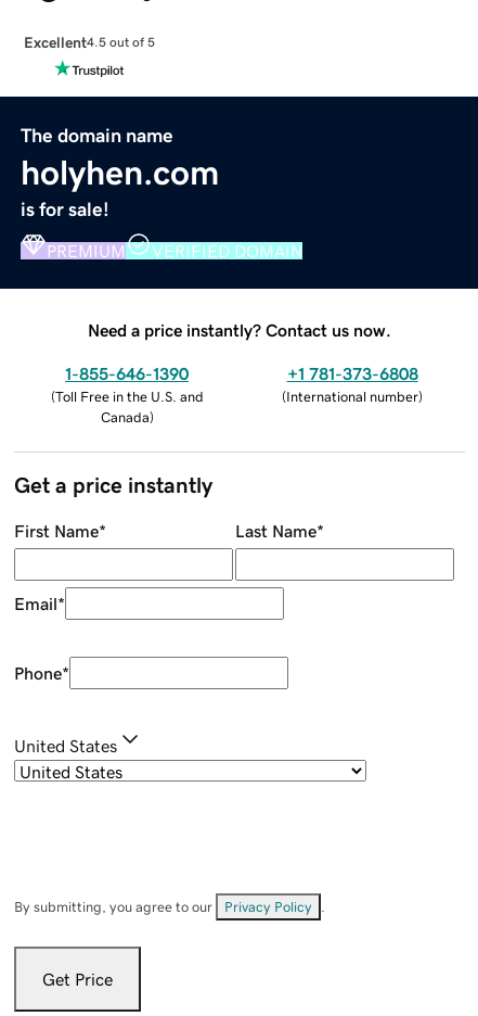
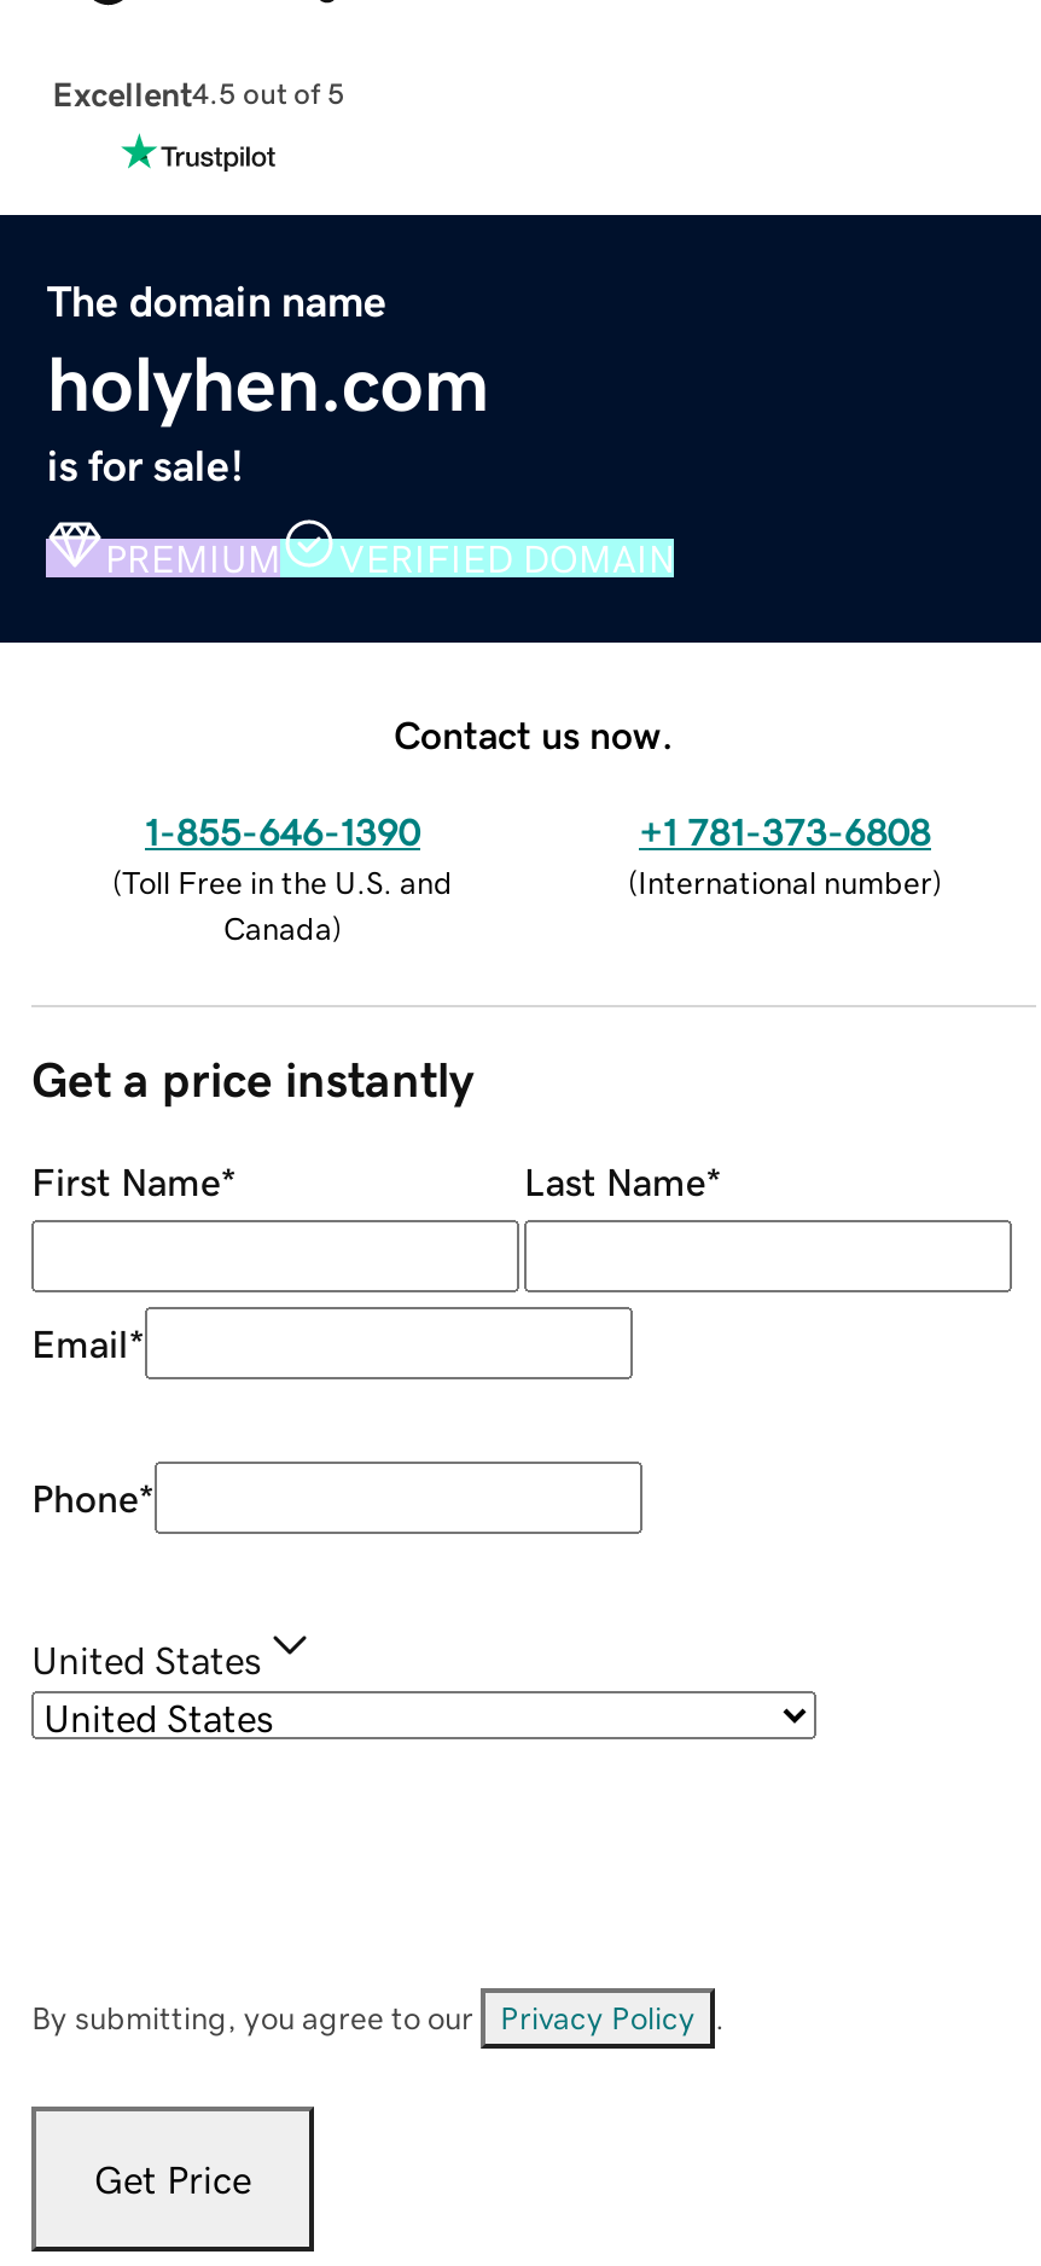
- Need a price instantly? Contact us now.
+ Contact us now.
